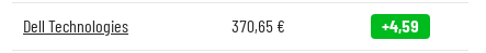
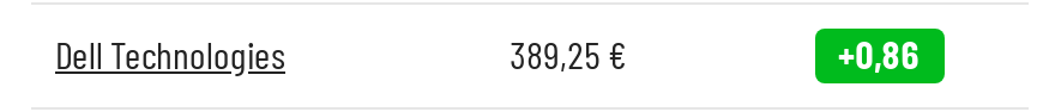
- 370,65 €
+ 389,25 €

- +4,59
+ +0,86
